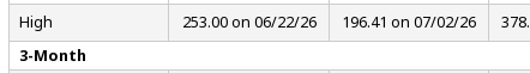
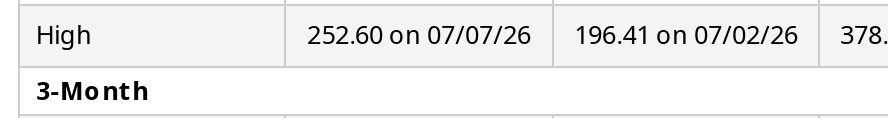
- 253.00 on 06/22/26
+ 252.60 on 07/07/26
